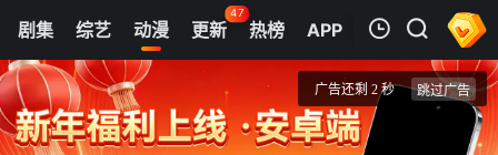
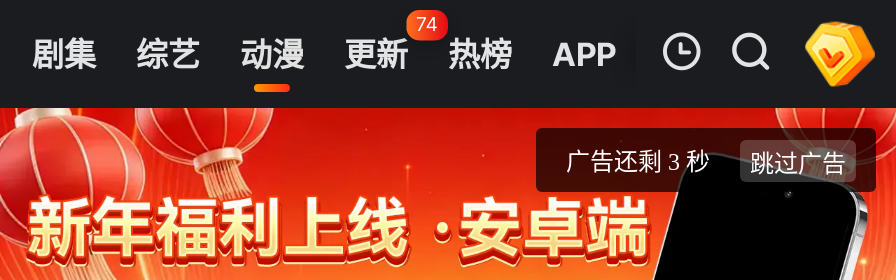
- 47
+ 74
